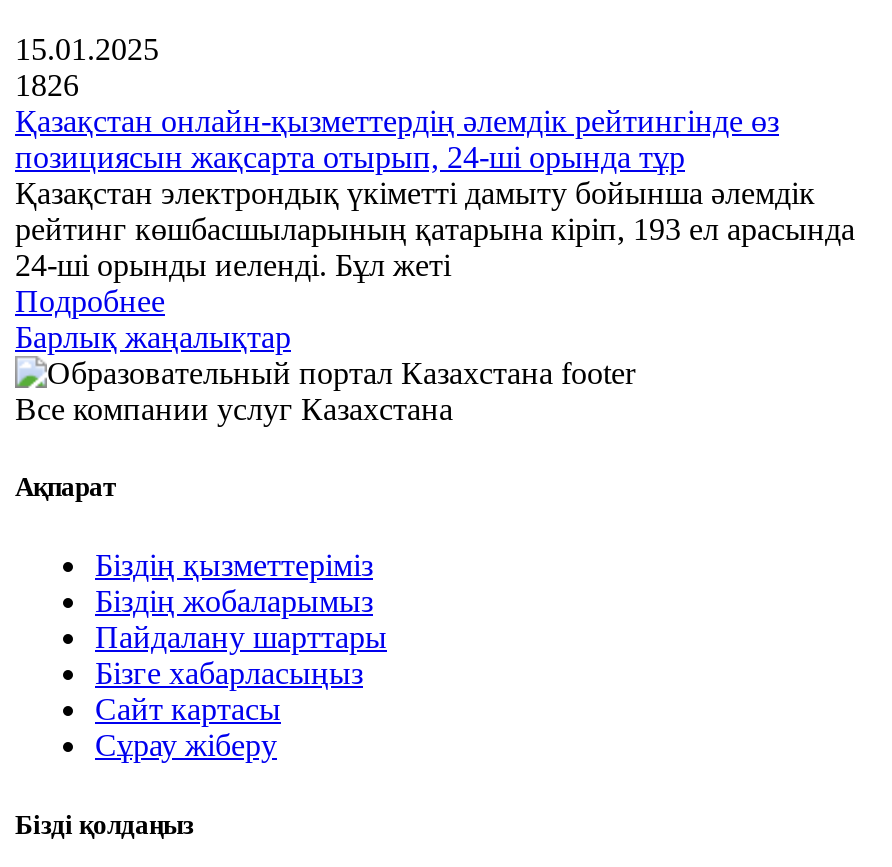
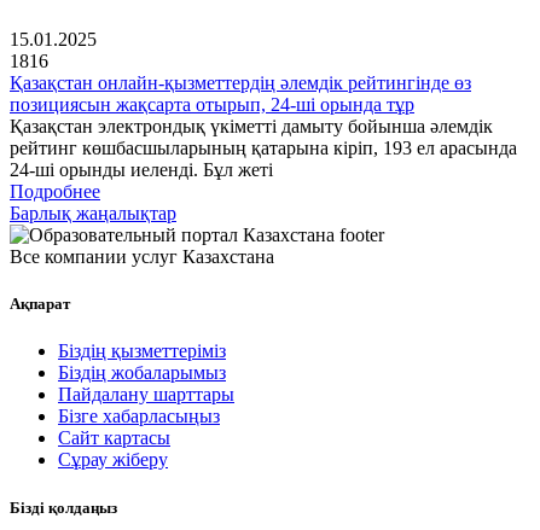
- 1826
+ 1816
